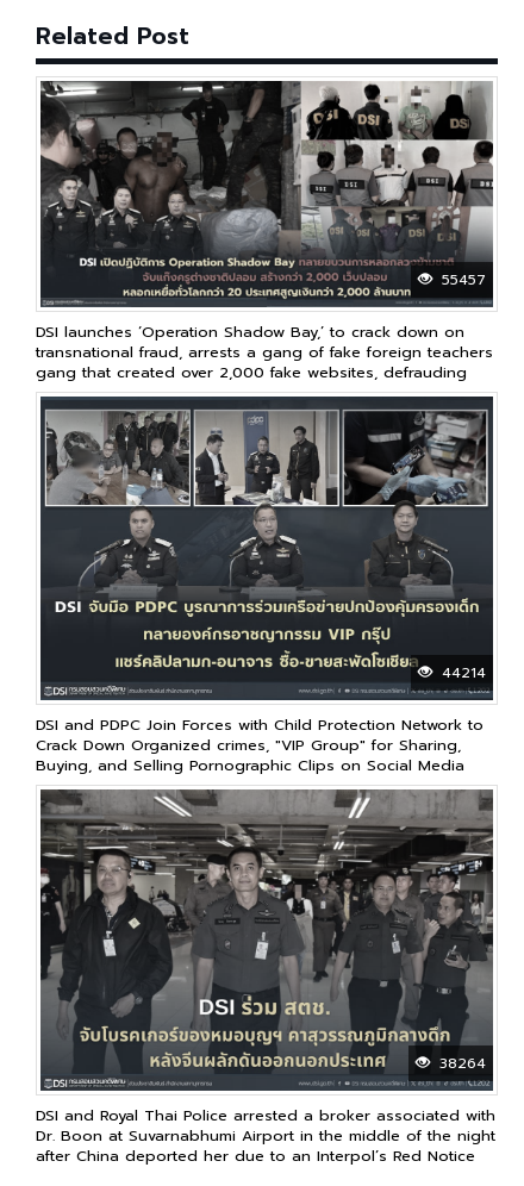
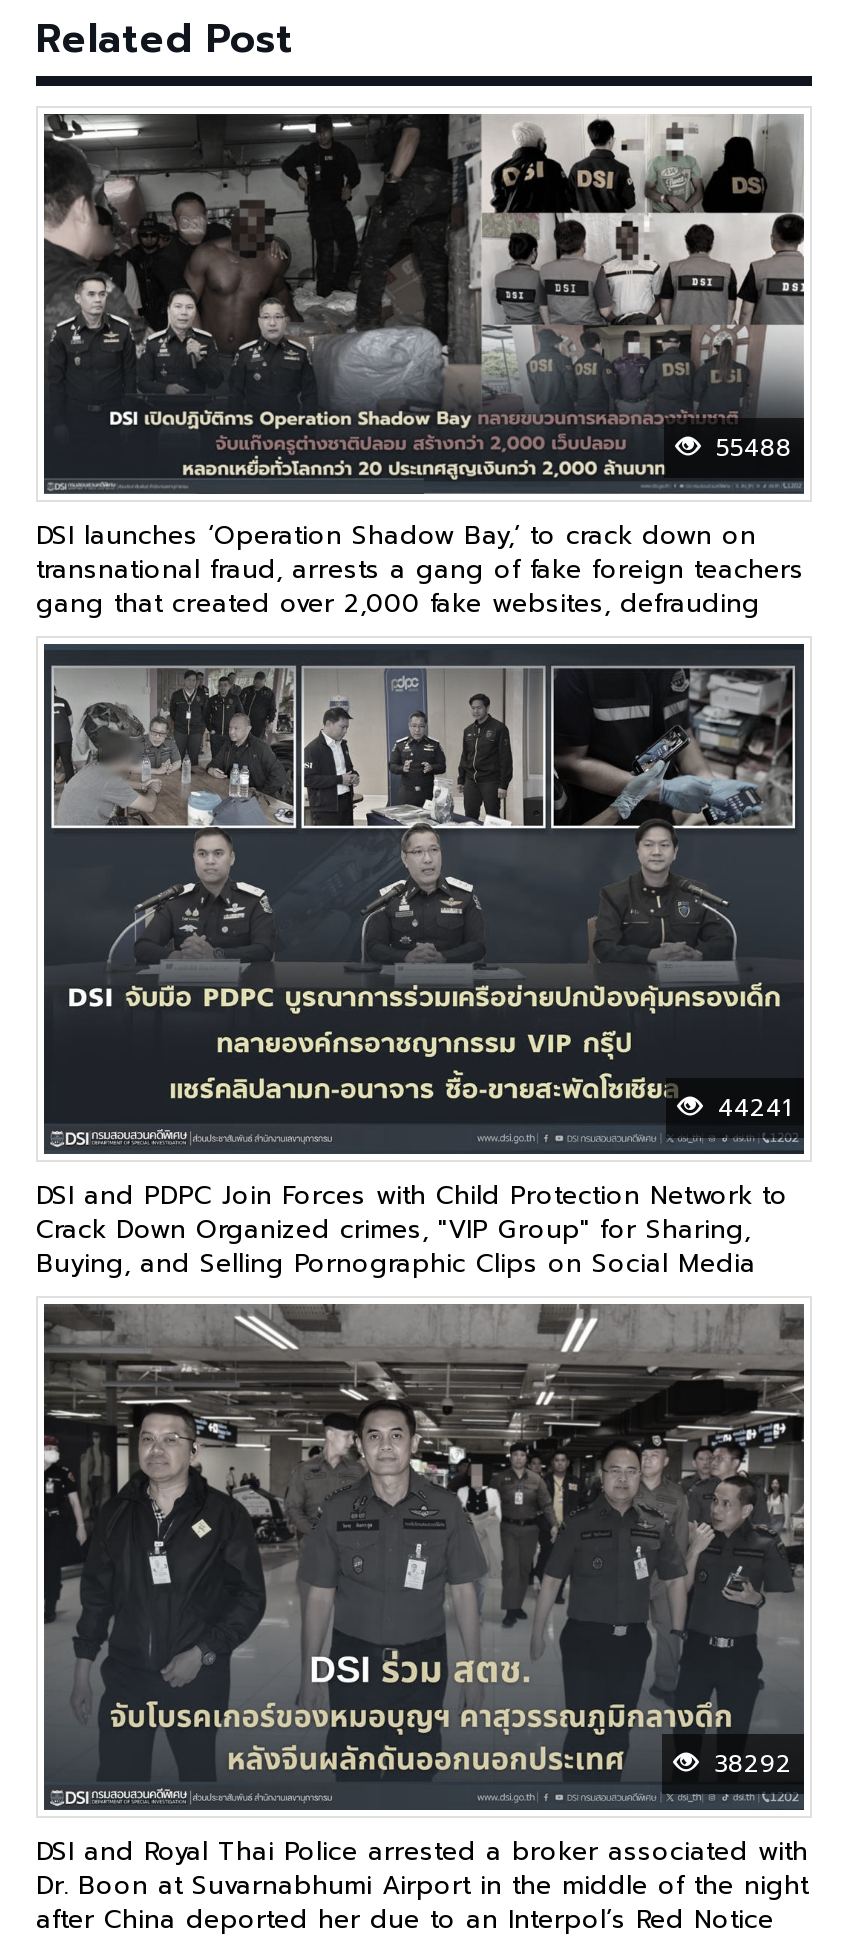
- 55457
+ 55488

- 44214
+ 44241

- 38264
+ 38292
